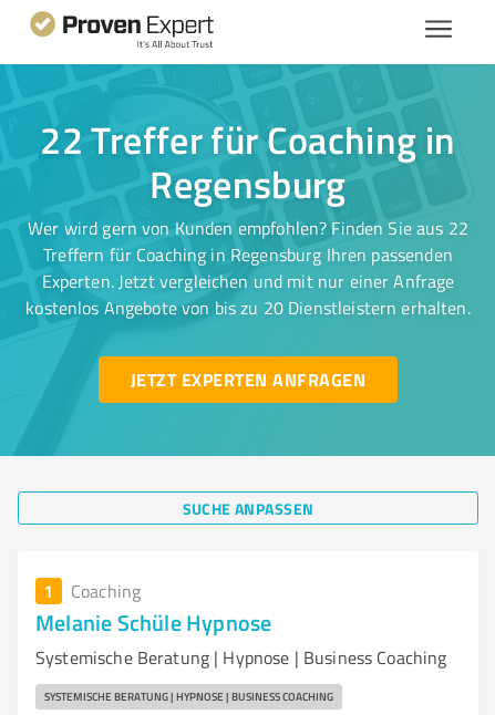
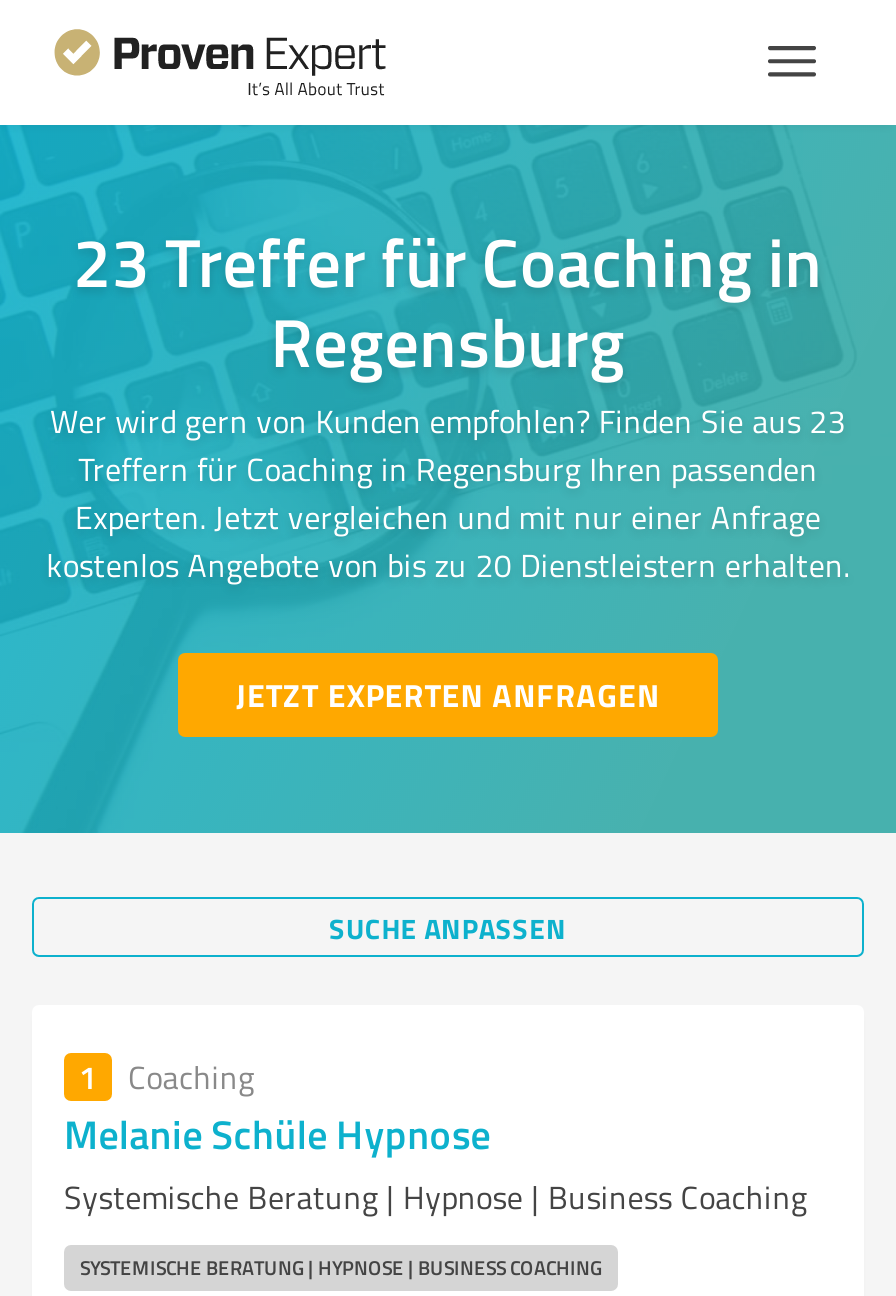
- 22 Treffer für Coaching in
+ 23 Treffer für Coaching in

- Wer wird gern von Kunden empfohlen? Finden Sie aus 22
+ Wer wird gern von Kunden empfohlen? Finden Sie aus 23
